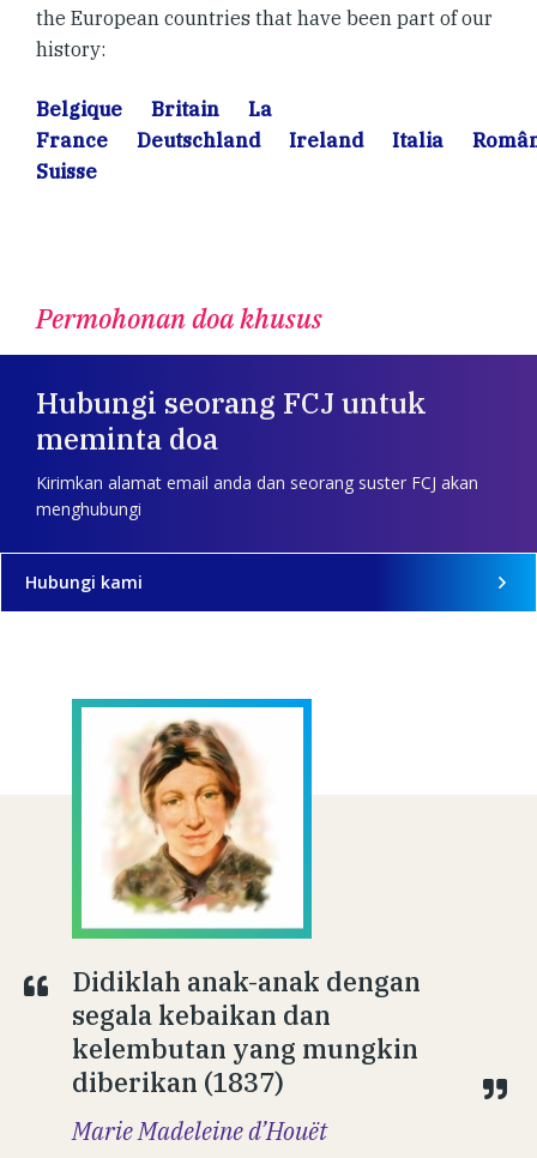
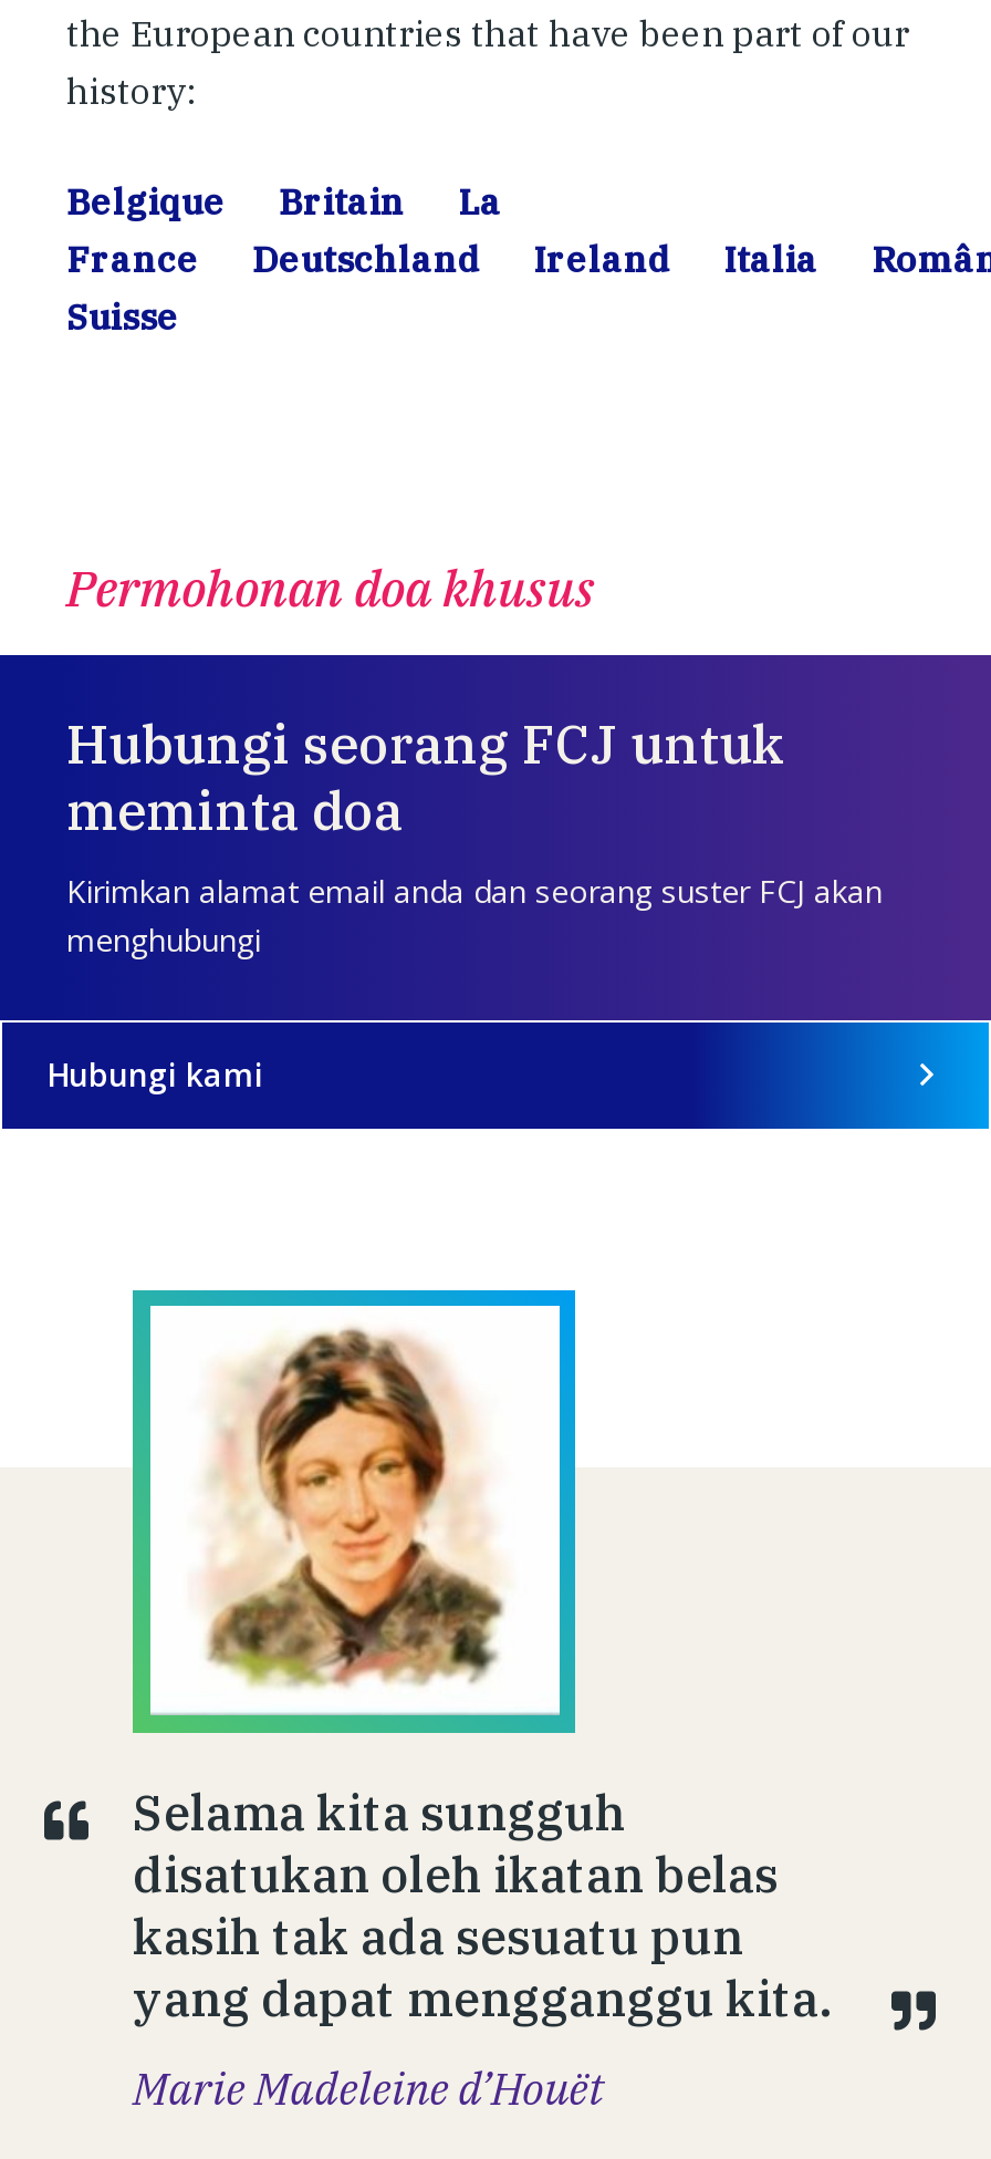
- Didiklah anak-anak dengan
- segala kebaikan dan
- kelembutan yang mungkin
- diberikan (1837)
+ Selama kita sungguh
+ disatukan oleh ikatan belas
+ kasih tak ada sesuatu pun
+ yang dapat mengganggu kita.
